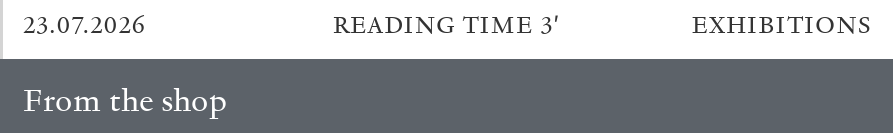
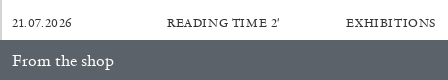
- 23.07.2026
- READING TIME 3′
+ 21.07.2026
+ READING TIME 2′
